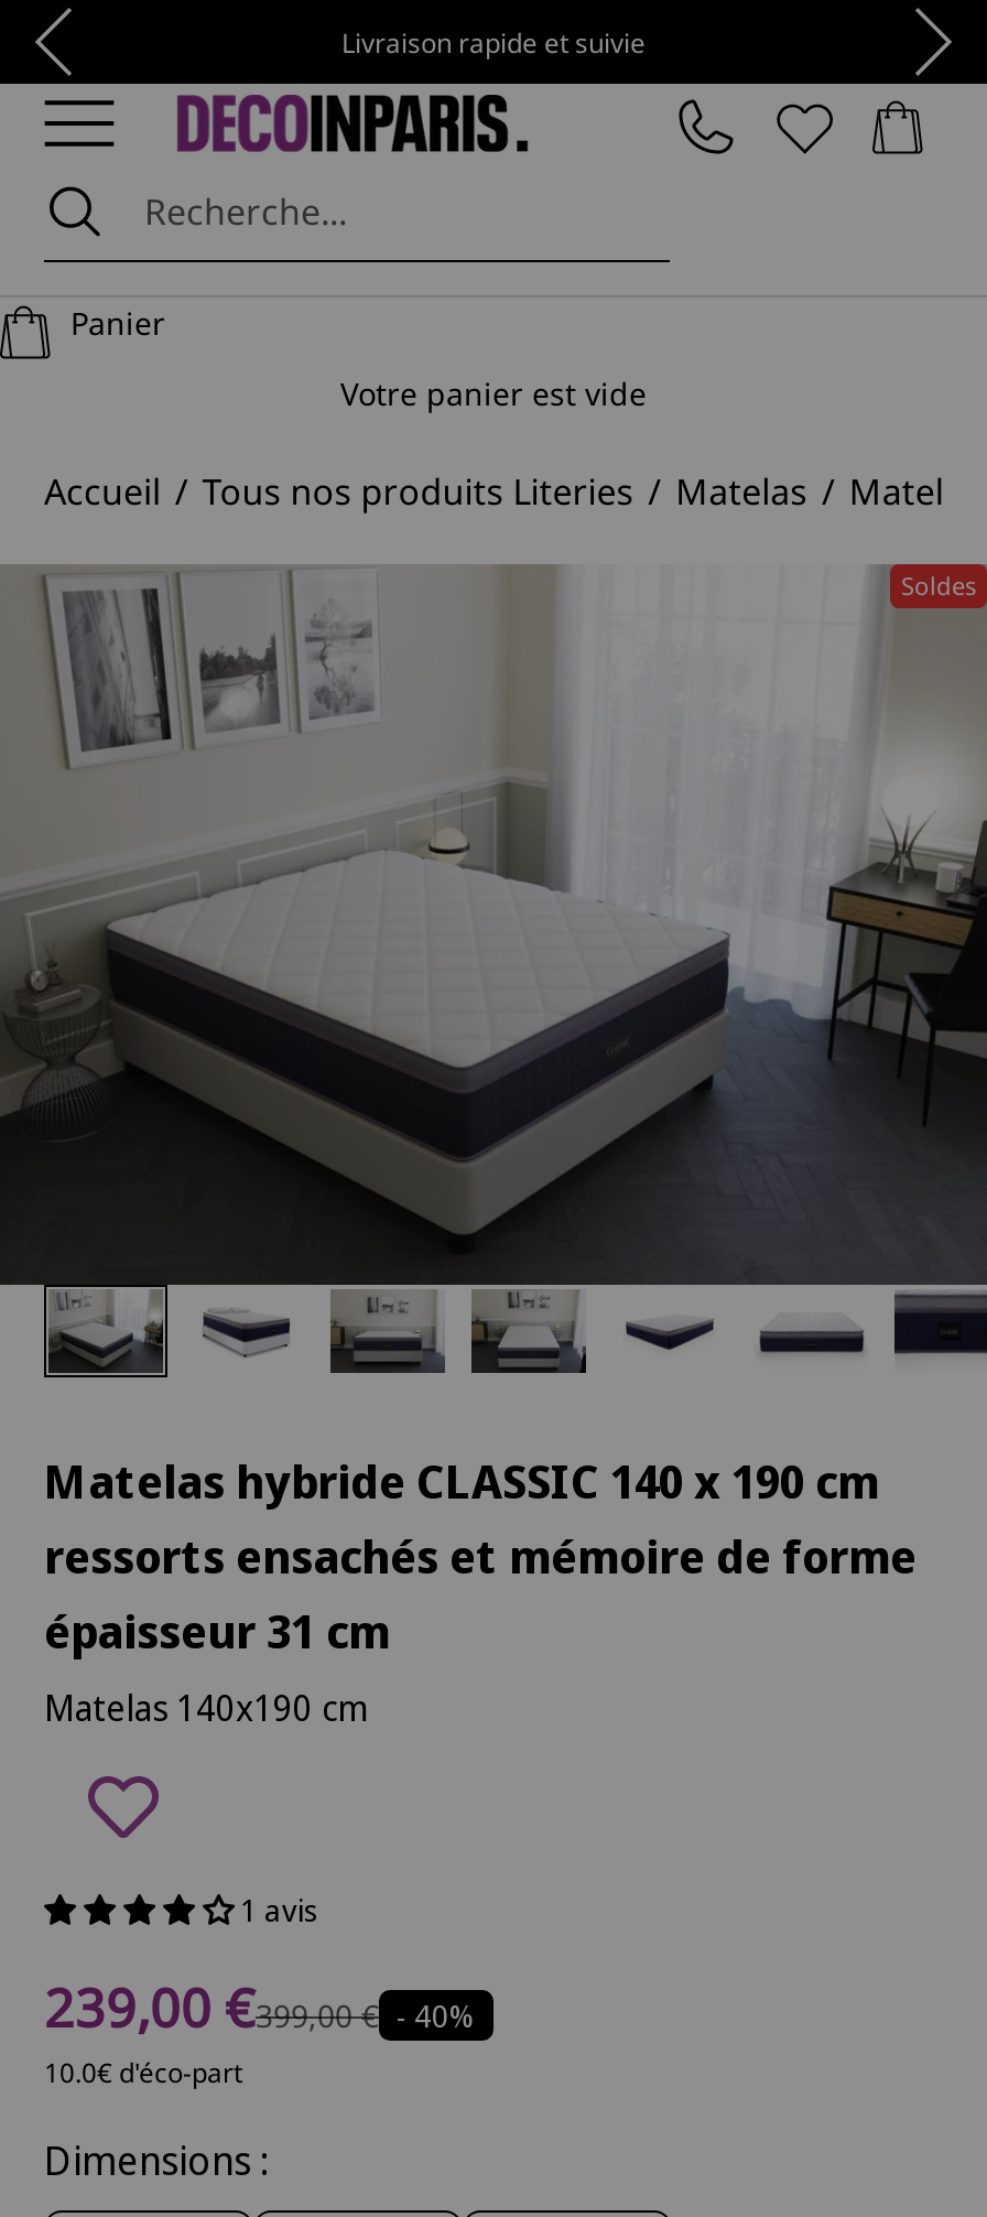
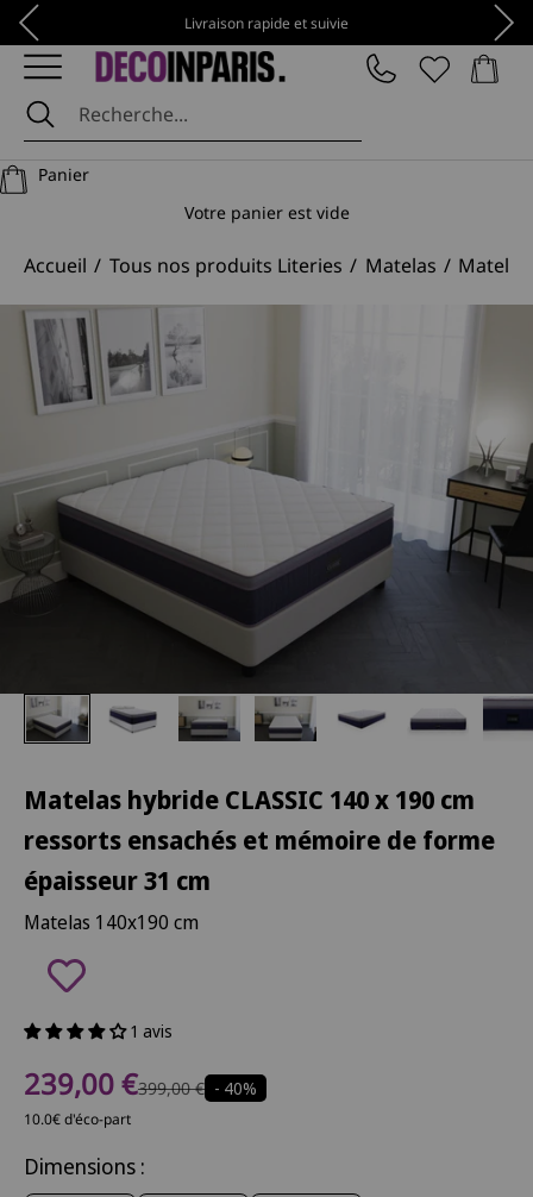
- Soldes
